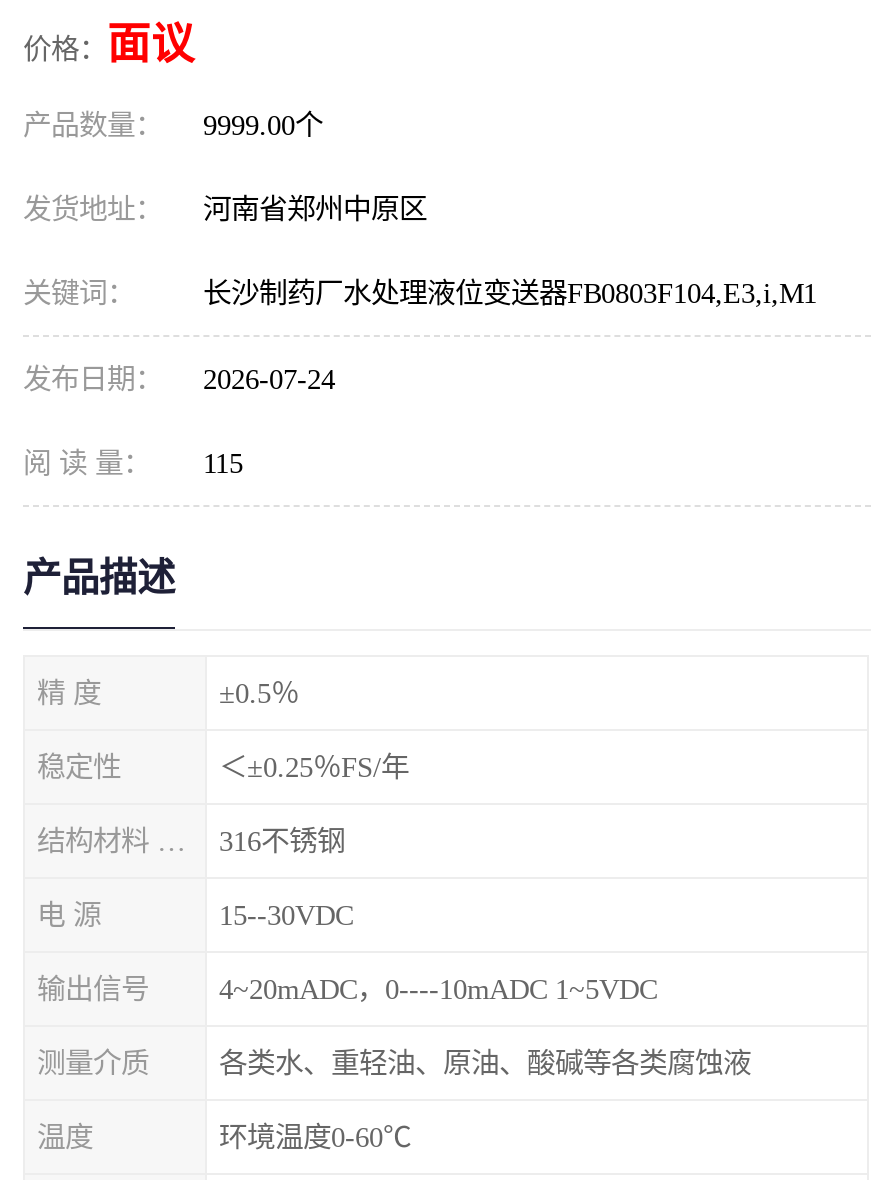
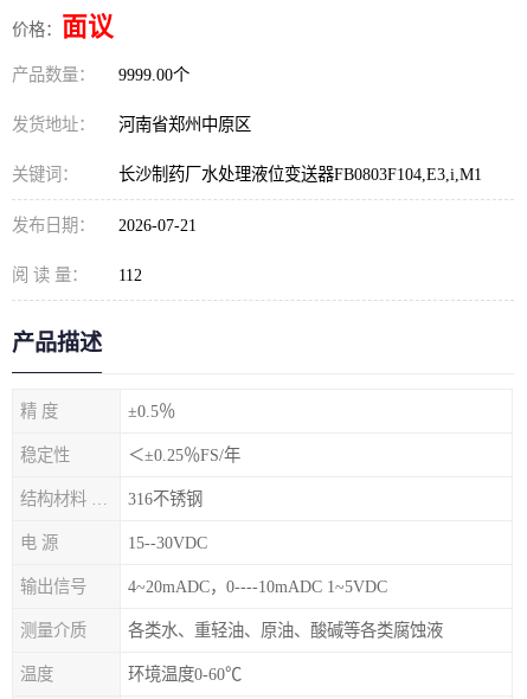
- 发布日期： 2026-07-24
+ 发布日期： 2026-07-21

- 阅 读 量： 115
+ 阅 读 量： 112
